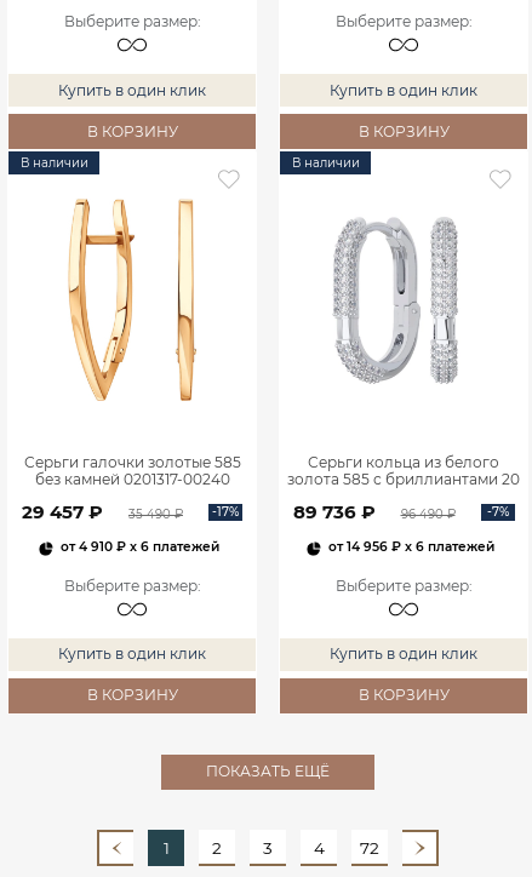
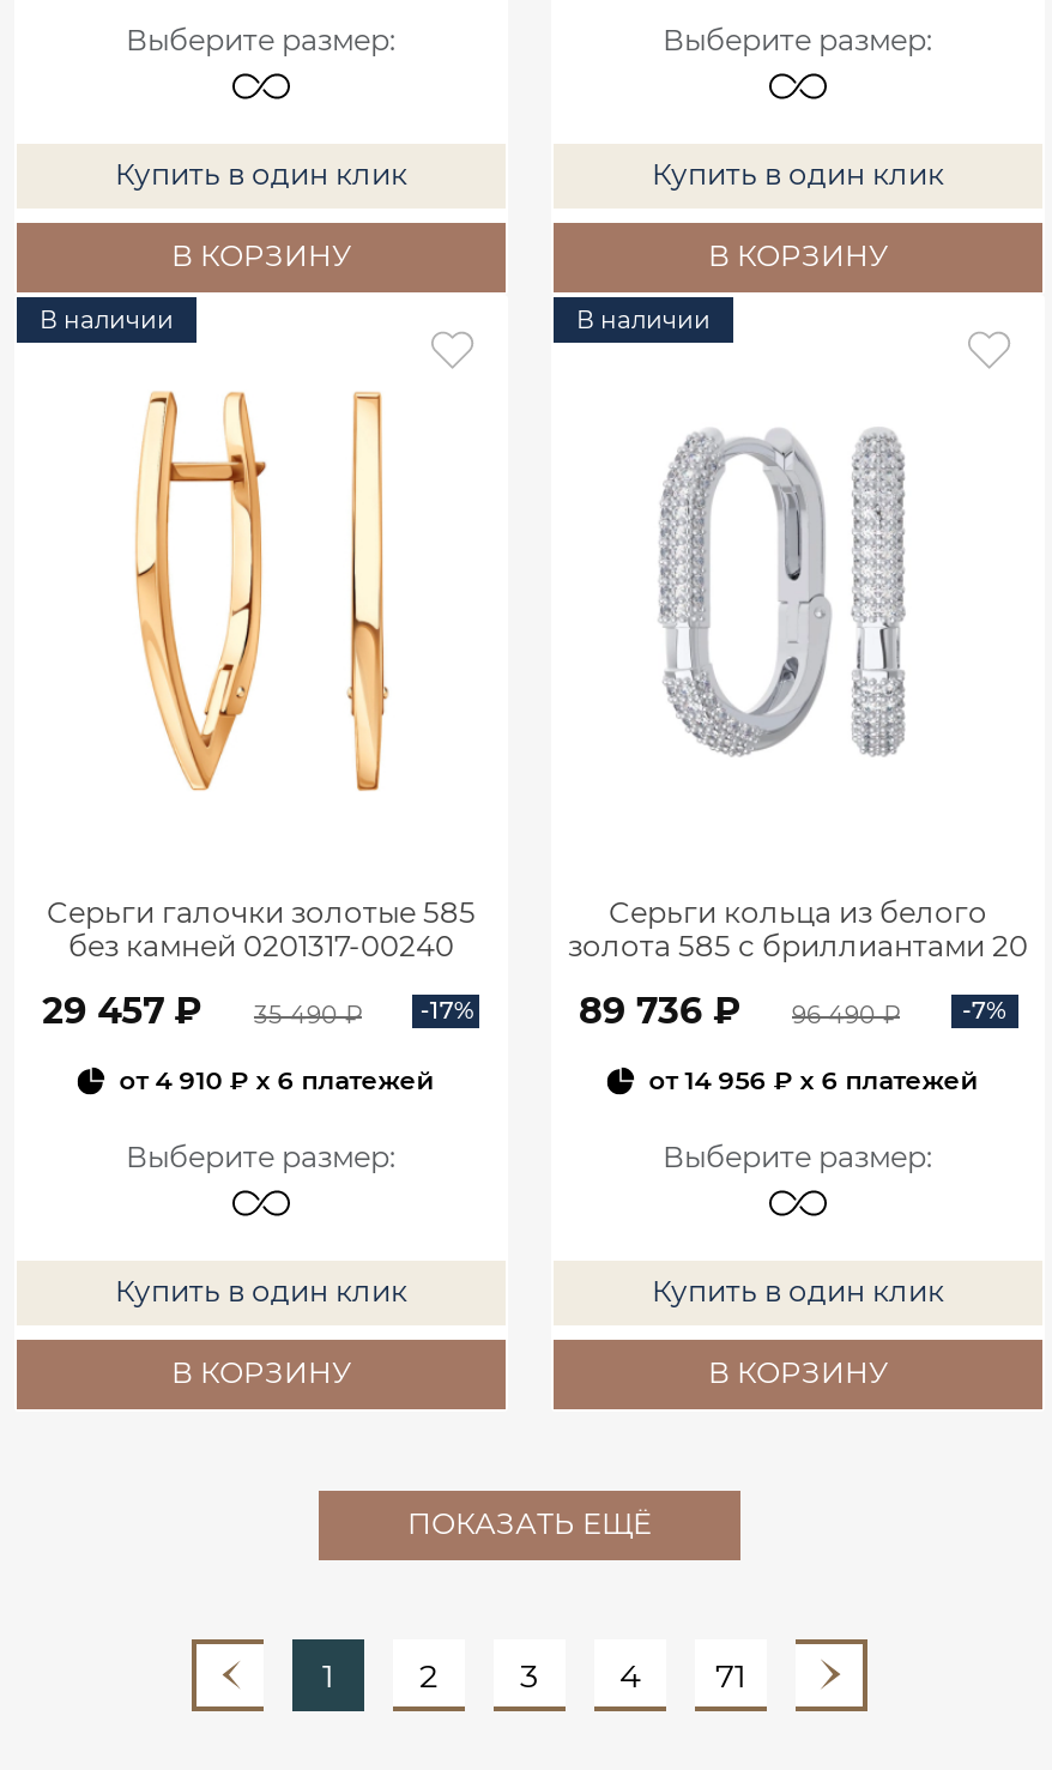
- 4 72
+ 4 71
